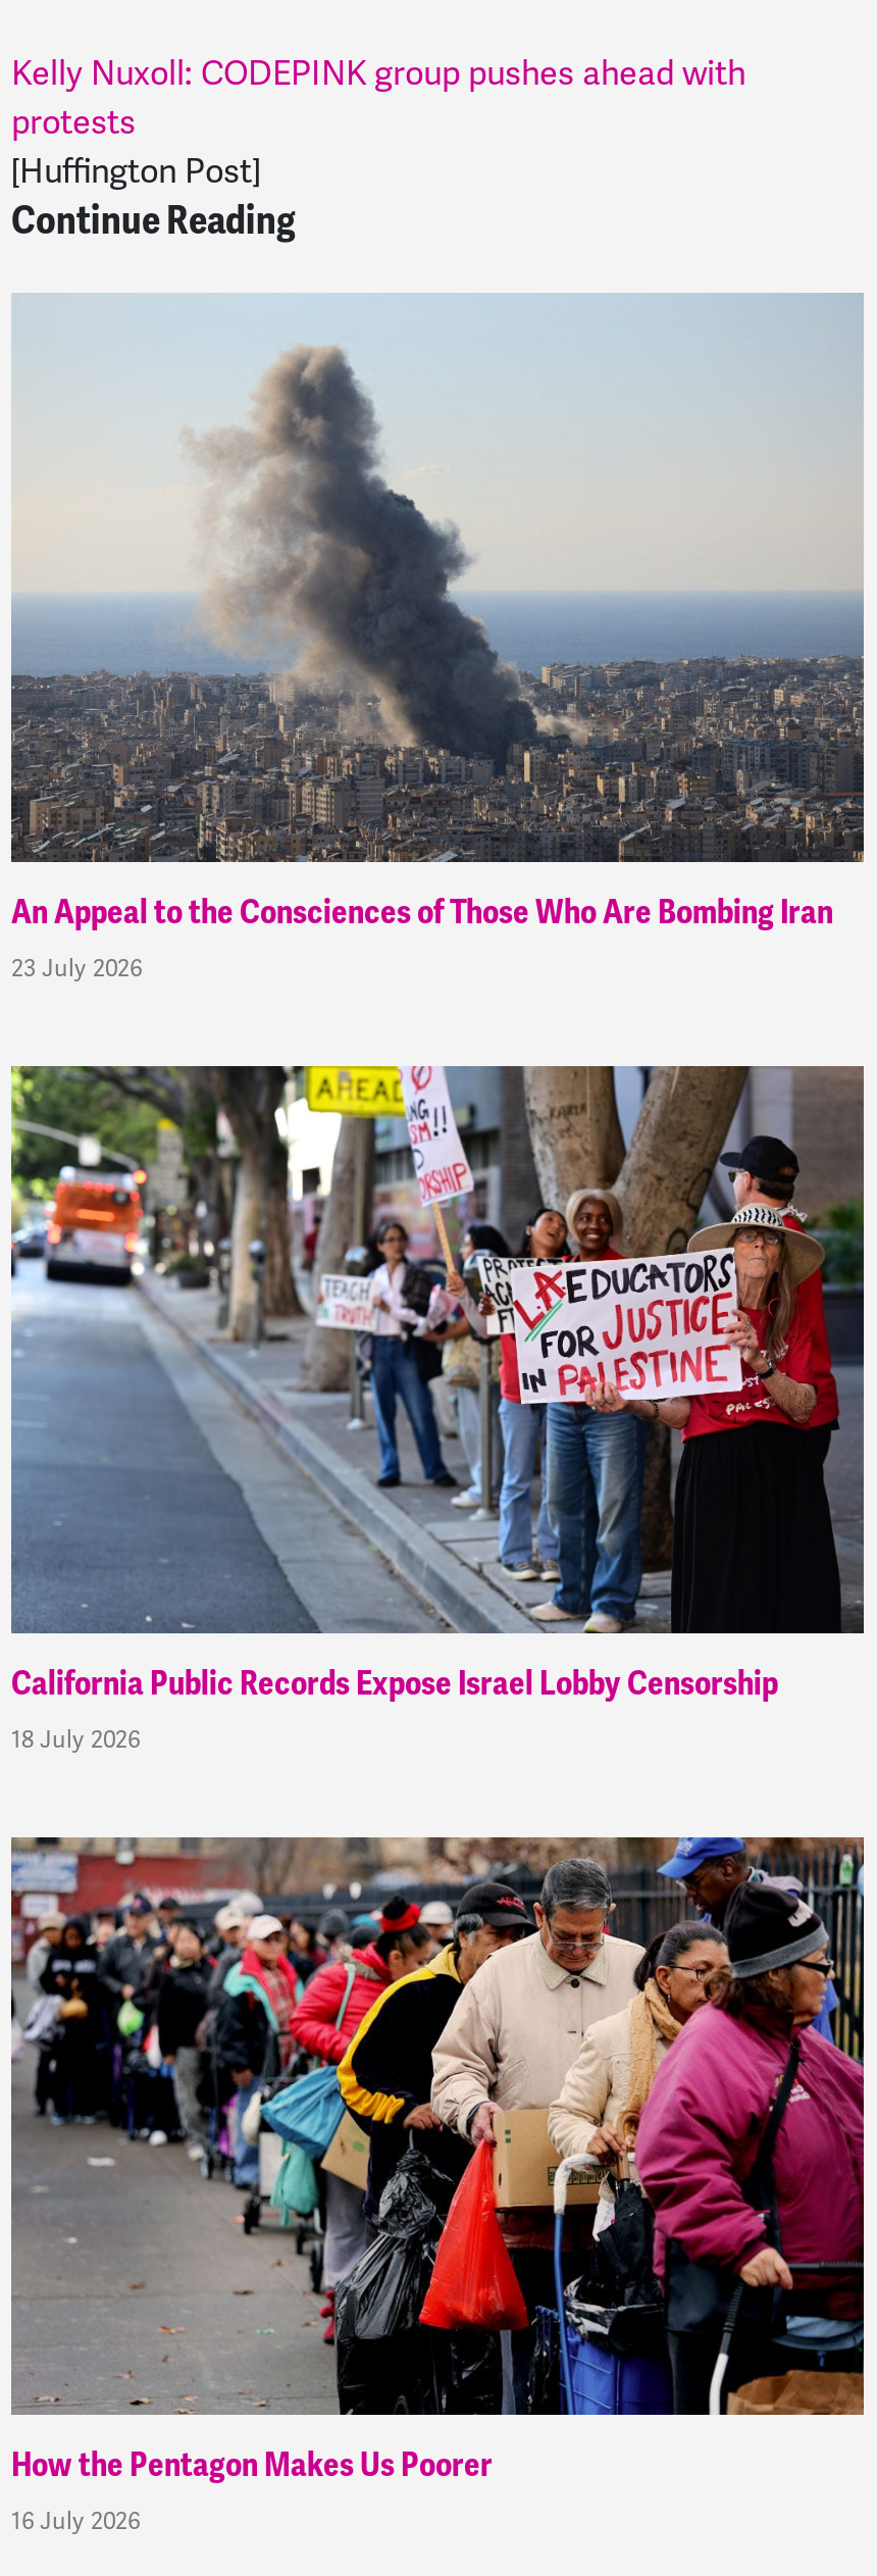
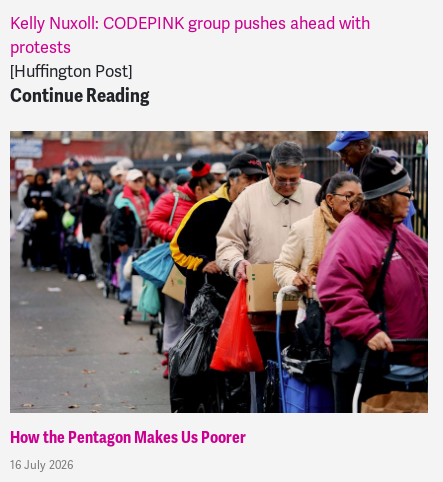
- [image]
- An Appeal to the Consciences of Those Who Are Bombing Iran
- 23 July 2026

- [image]
- California Public Records Expose Israel Lobby Censorship
- 18 July 2026
